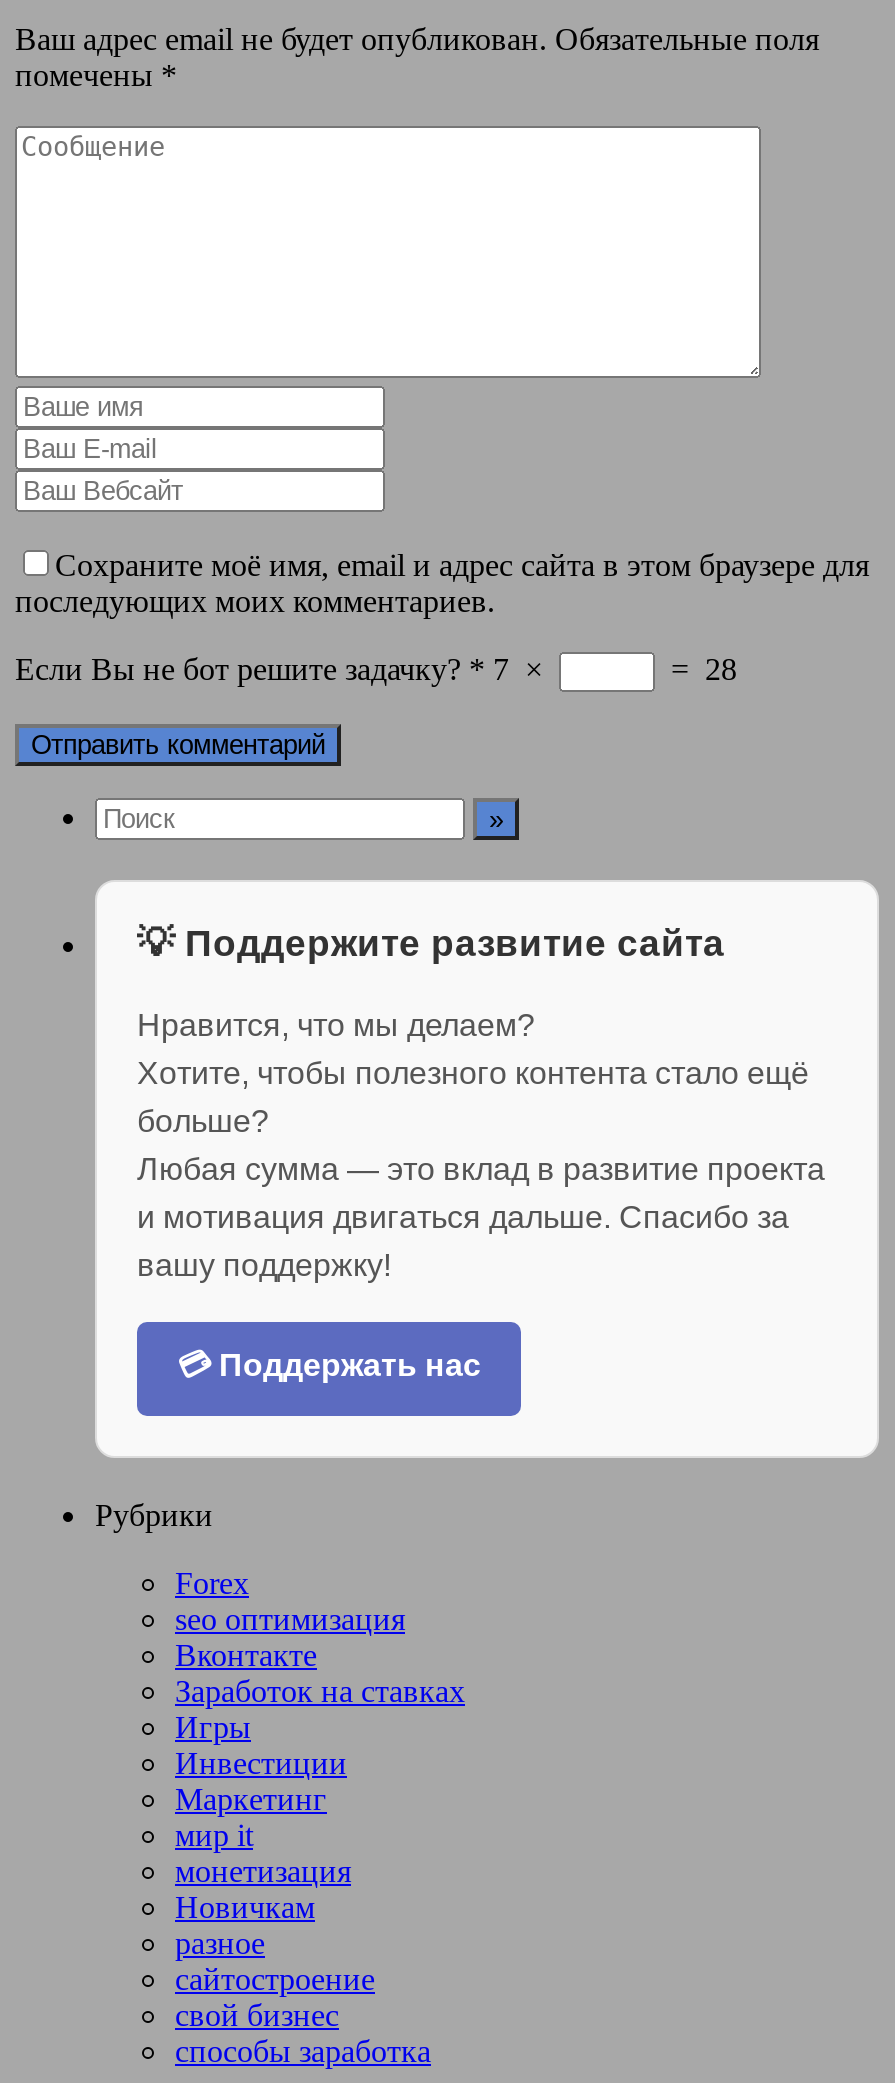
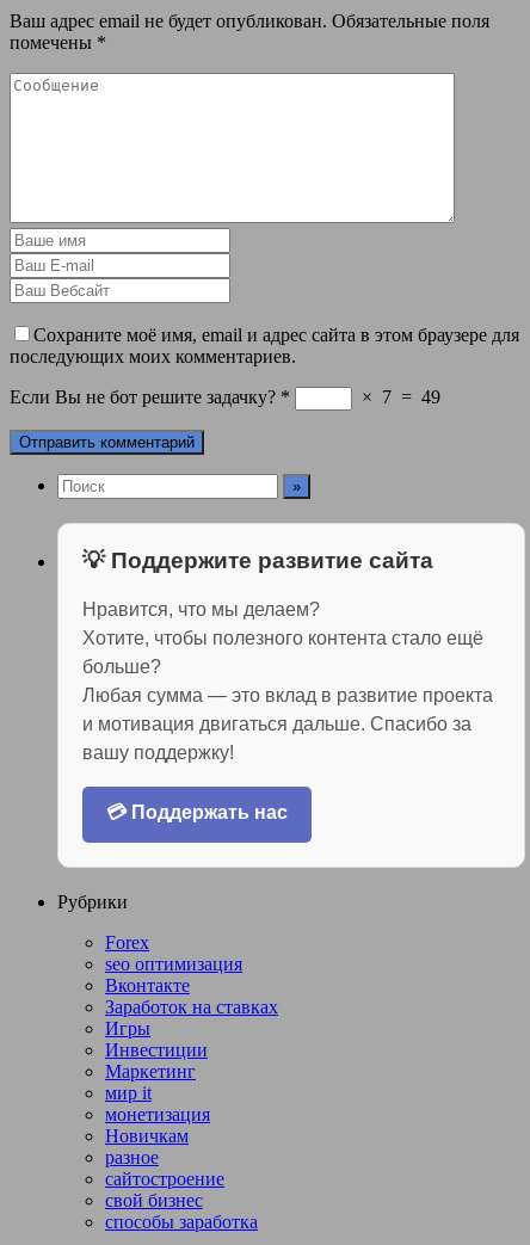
- Если Вы не бот решите задачку? * 7 ×
- = 28
+ Если Вы не бот решите задачку? *
+ × 7 = 49
